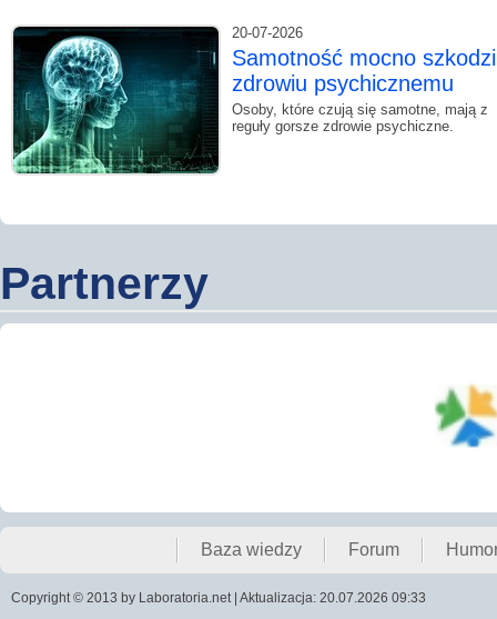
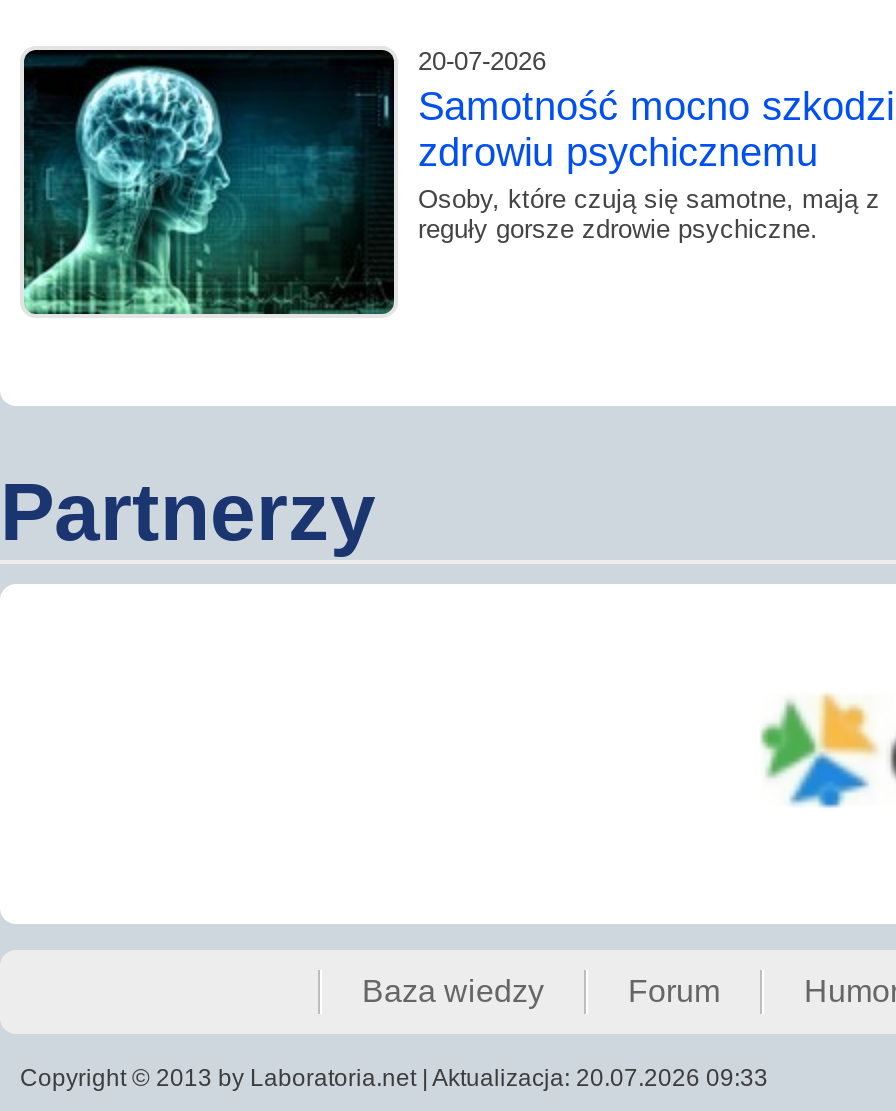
- [image]
+ [image]
